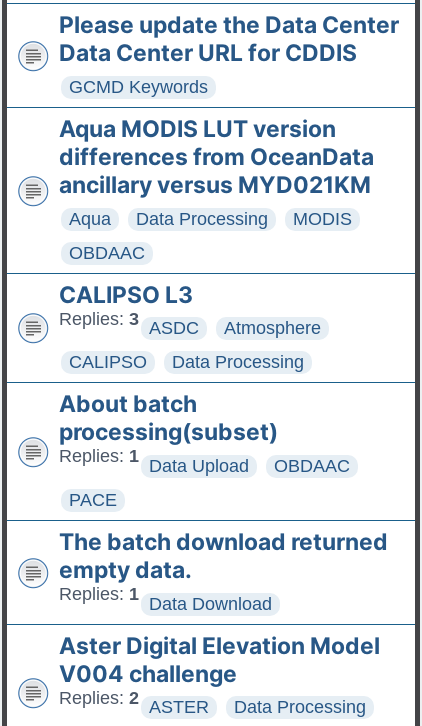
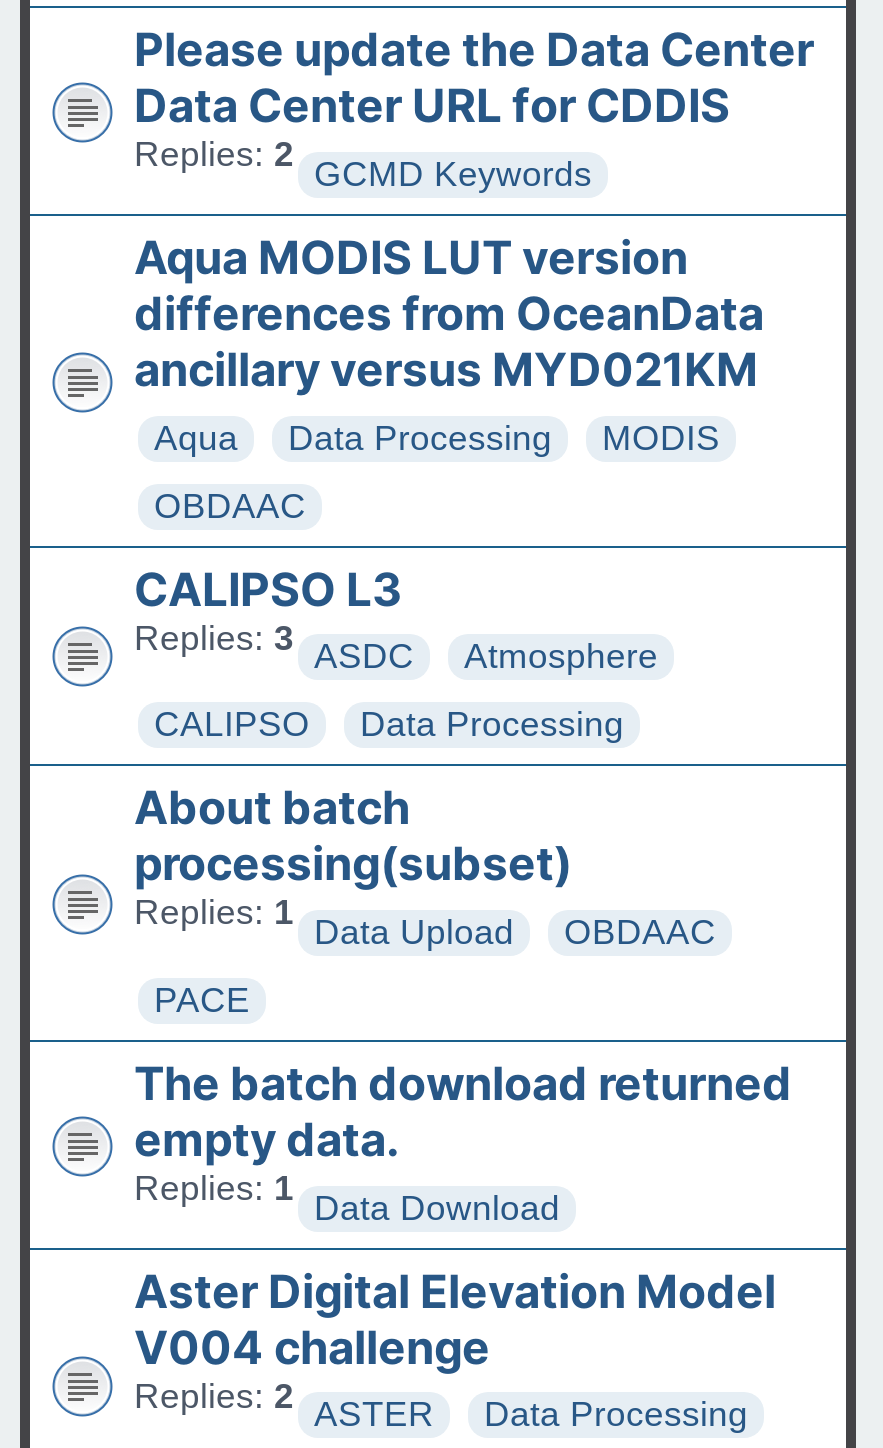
- GCMD Keywords
+ Replies: 2 GCMD Keywords
